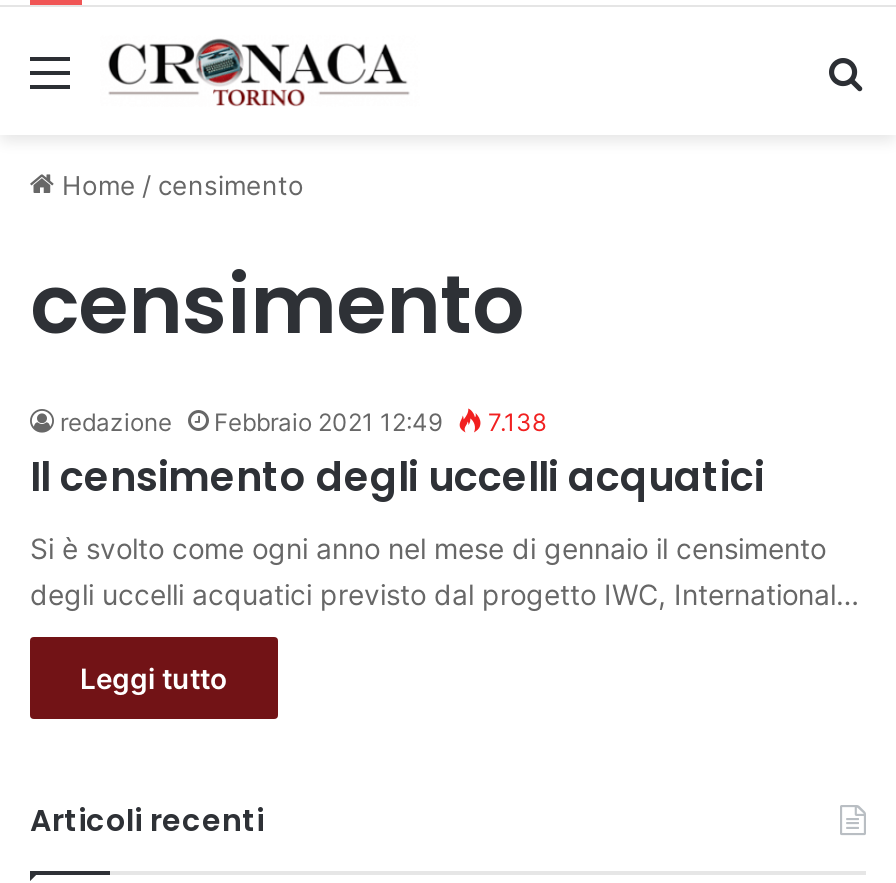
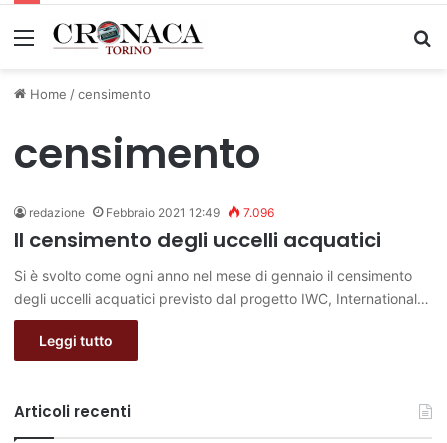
- redazione Febbraio 2021 12:49 7.138
+ redazione Febbraio 2021 12:49 7.096
